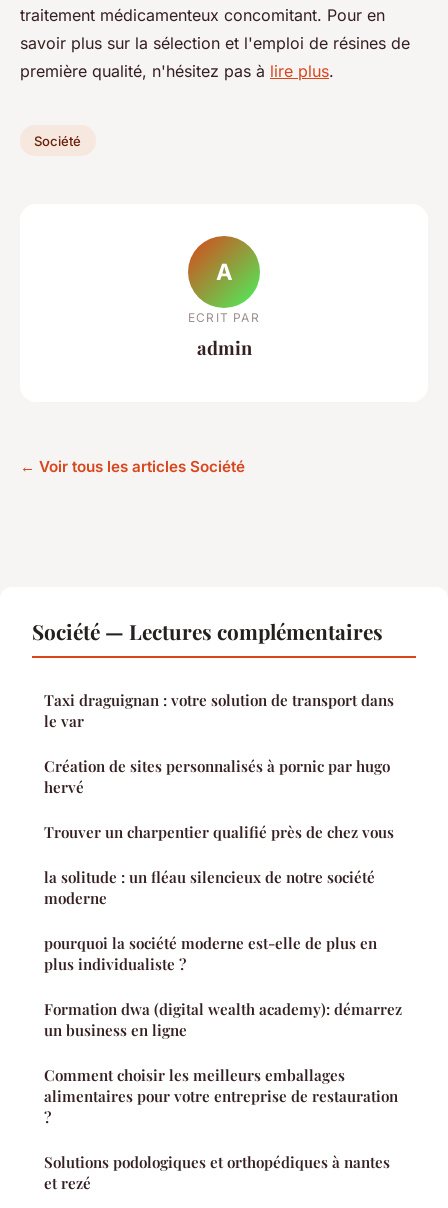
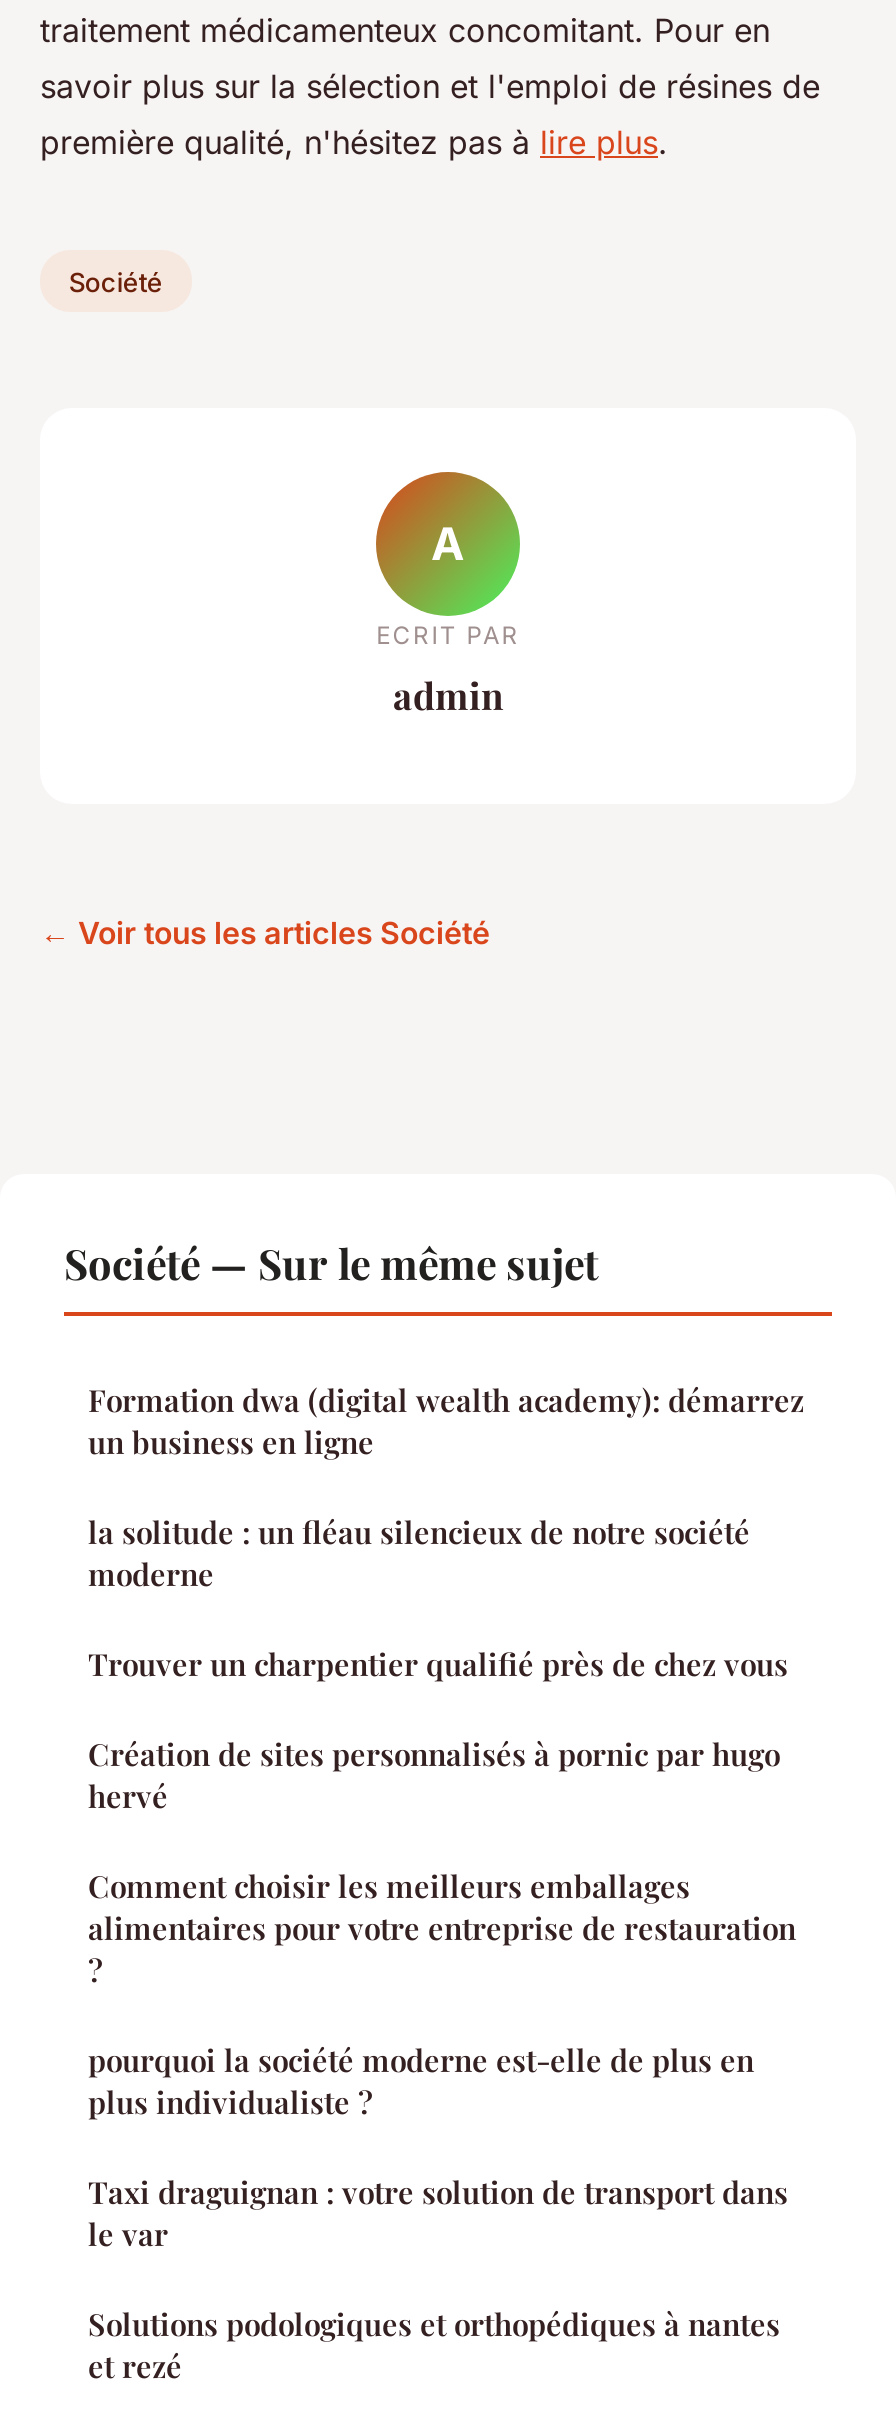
- Société — Lectures complémentaires
+ Société — Sur le même sujet

moved down: Taxi draguignan : votre solution de transport dans | le var

moved down: Création de sites personnalisés à pornic par hugo | hervé

moved up: Trouver un charpentier qualifié près de chez vous | la solitude : un fléau silencieux de notre société | moderne

moved down: pourquoi la société moderne est-elle de plus en | plus individualiste ?

moved up: Formation dwa (digital wealth academy): démarrez | un business en ligne

moved up: Comment choisir les meilleurs emballages | alimentaires pour votre entreprise de restauration
